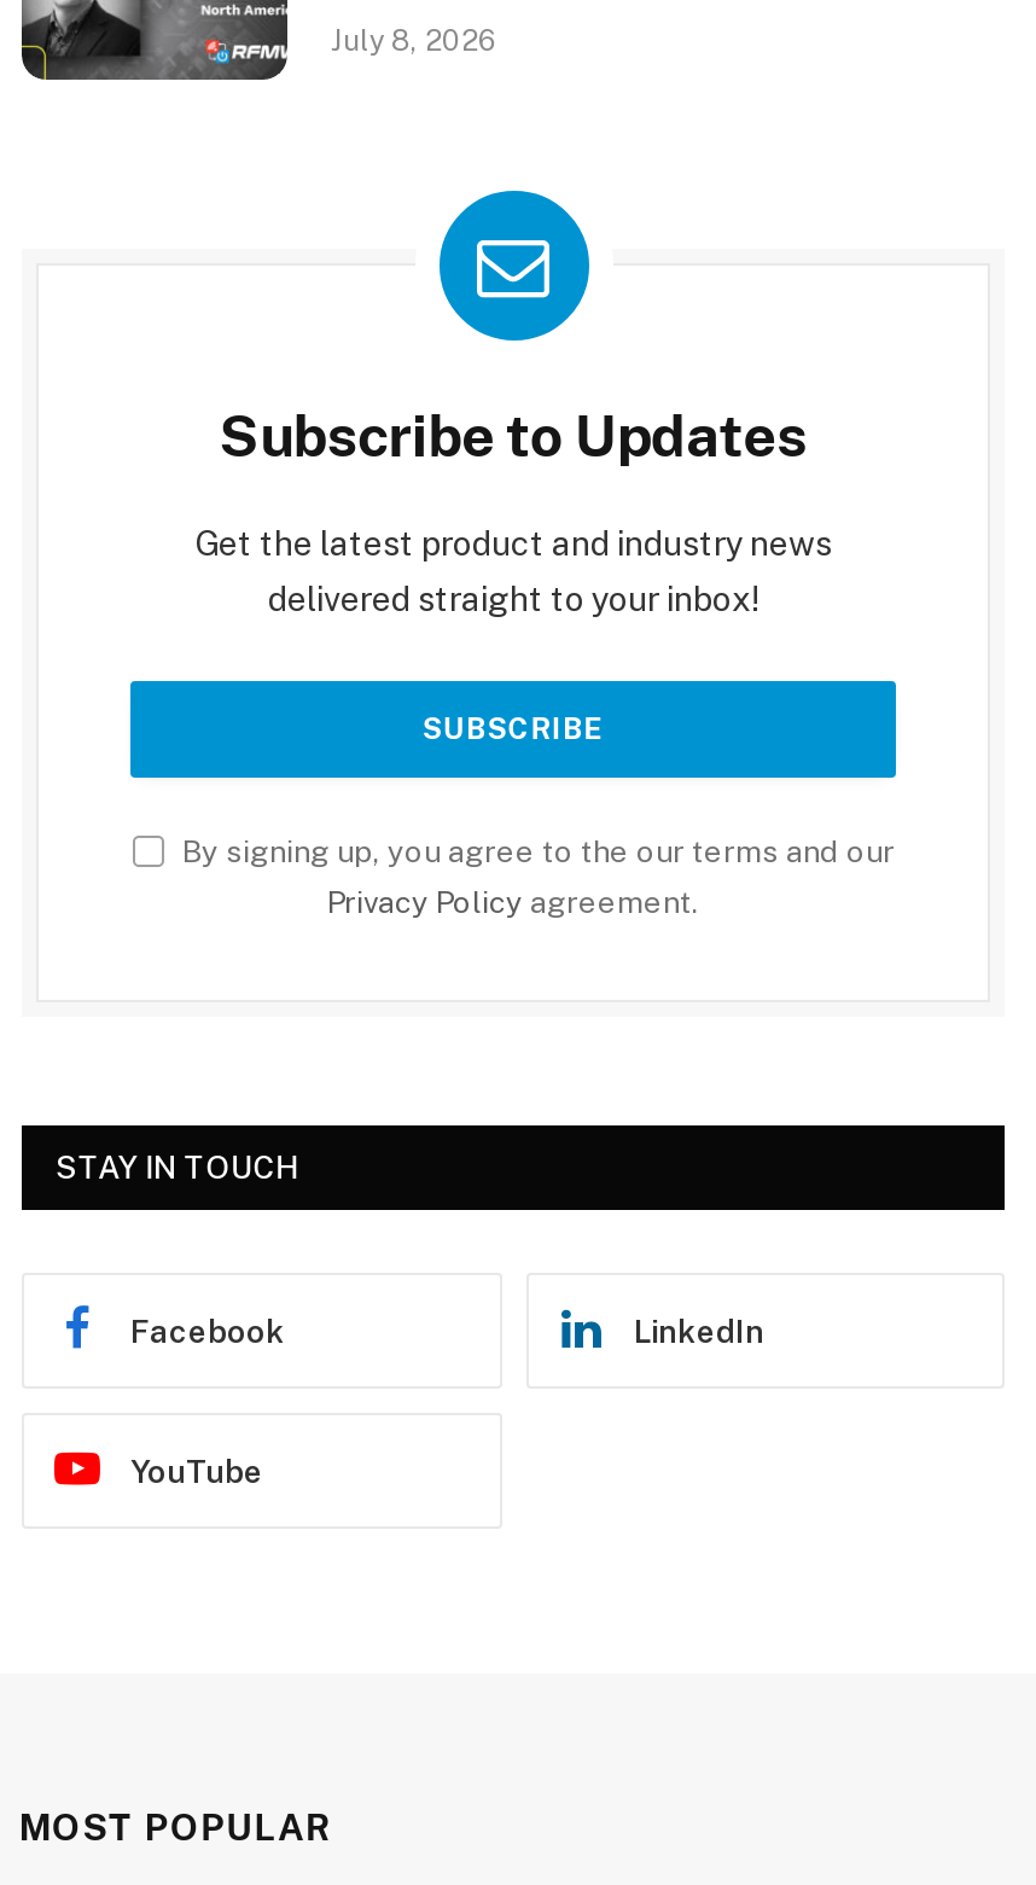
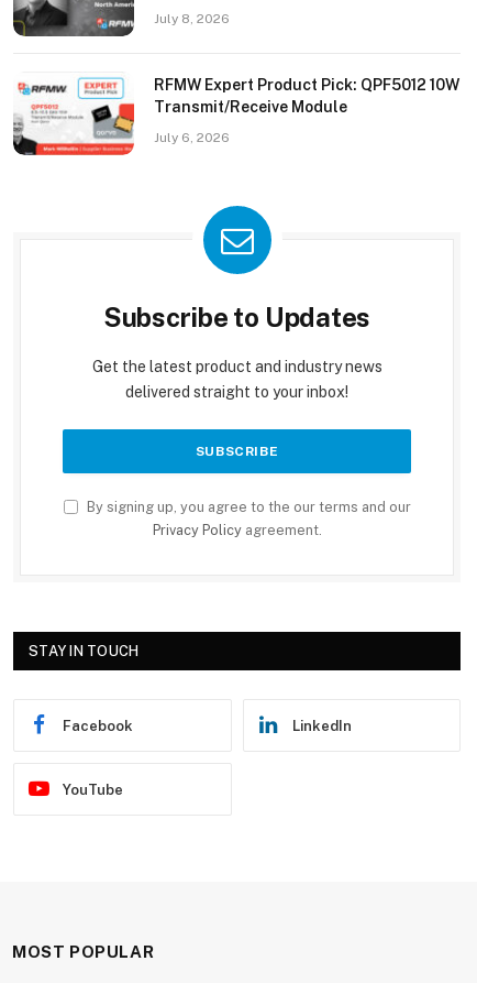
+ [image]
+ RFMW Expert Product Pick: QPF5012 10W
+ Transmit/Receive Module
+ July 6, 2026
